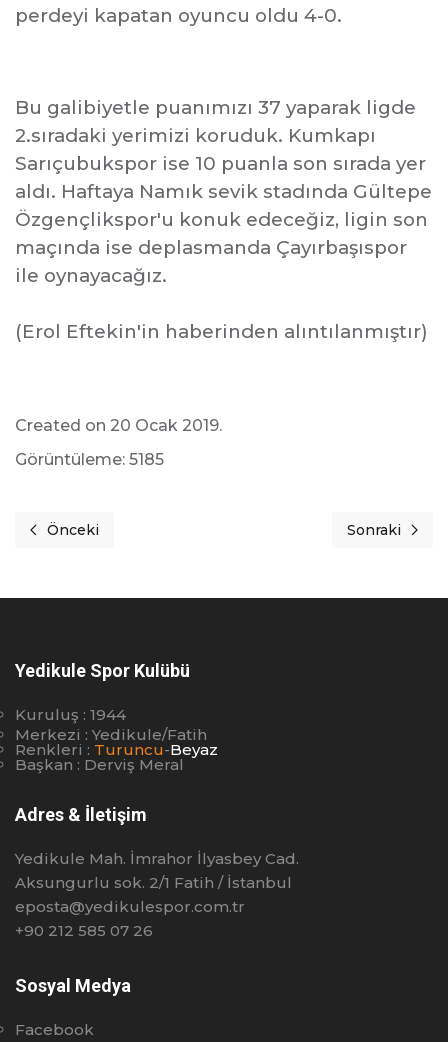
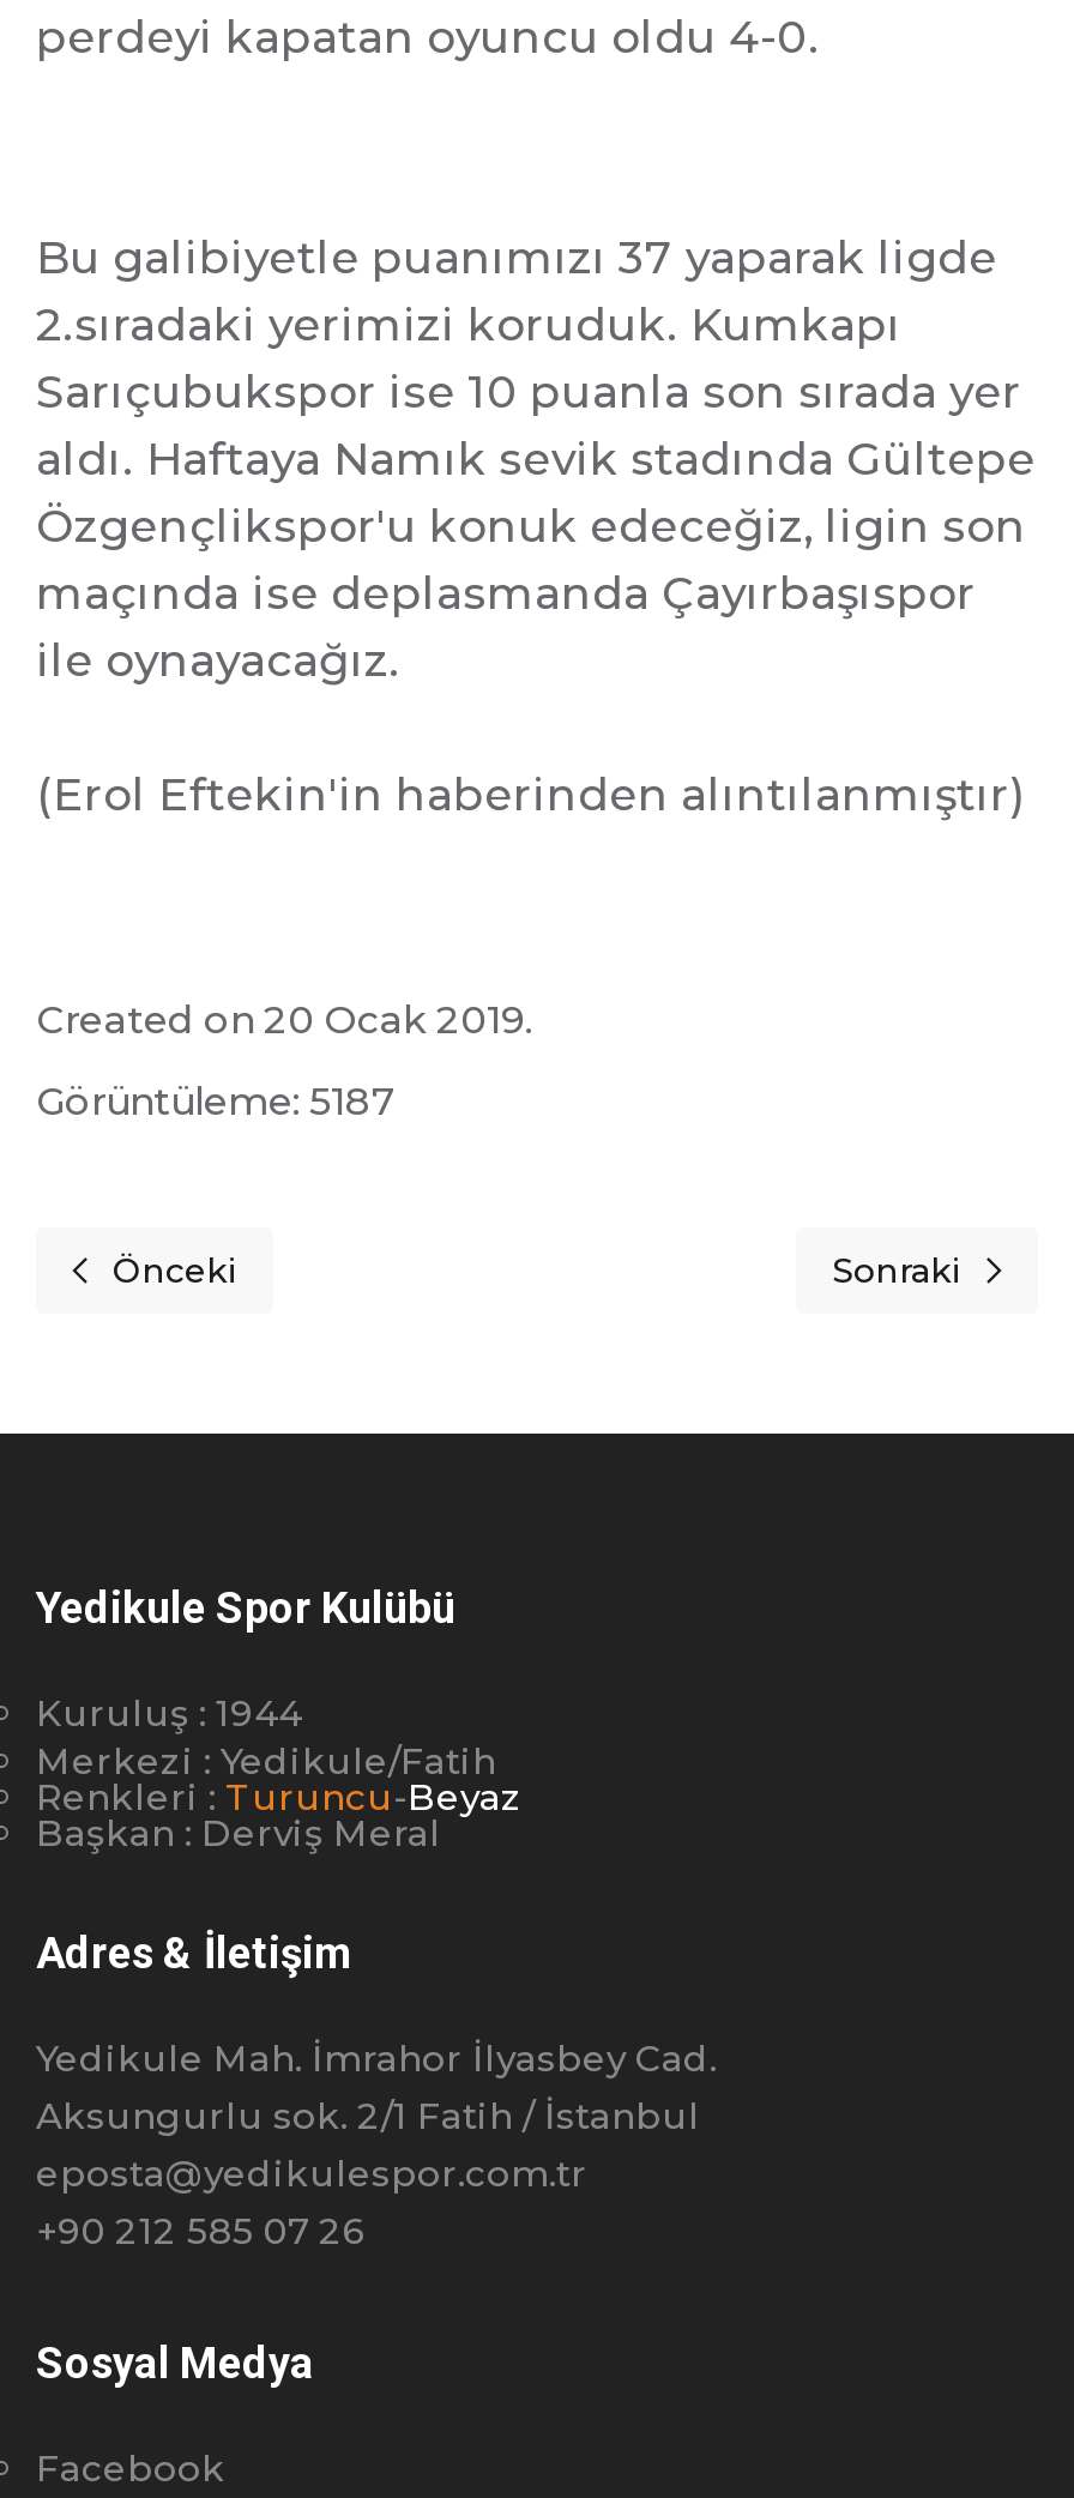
- Görüntüleme: 5185
+ Görüntüleme: 5187
